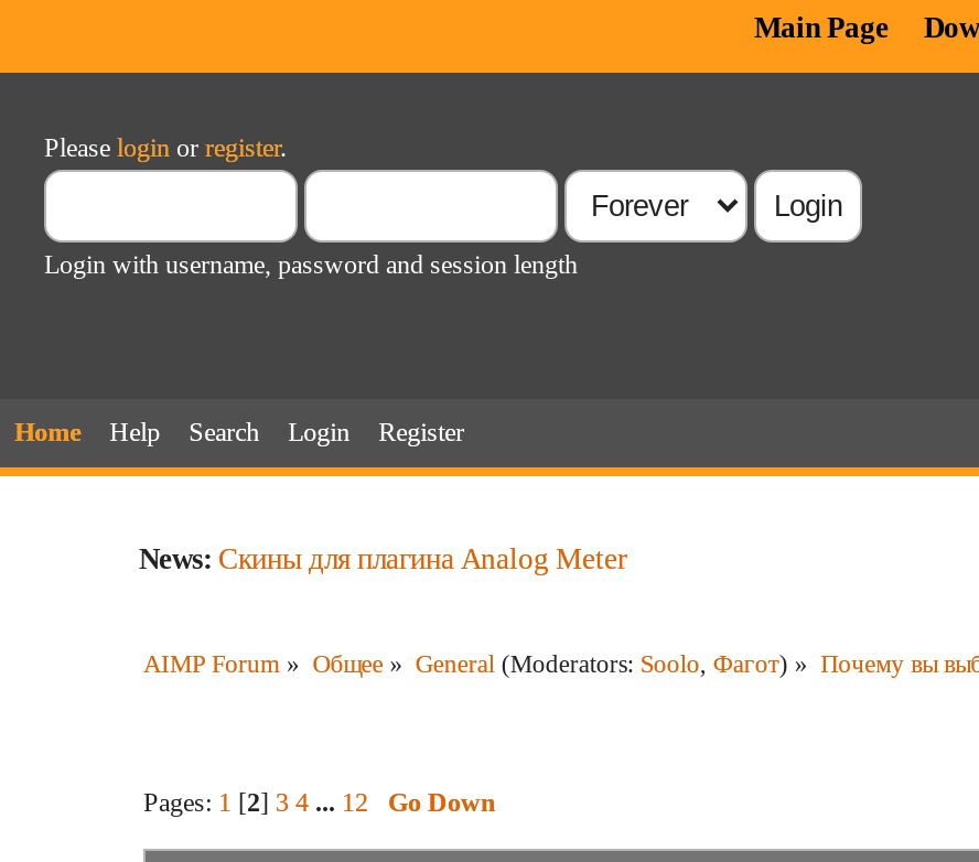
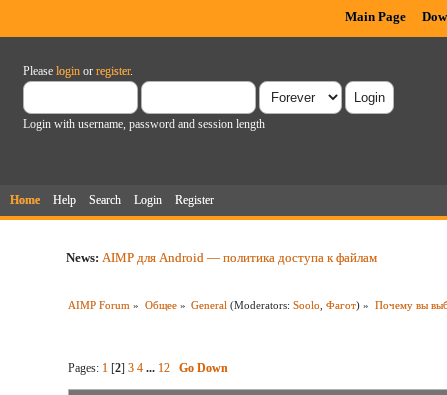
- News: Скины для плагина Analog Meter
+ News: AIMP для Android — политика доступа к файлам
